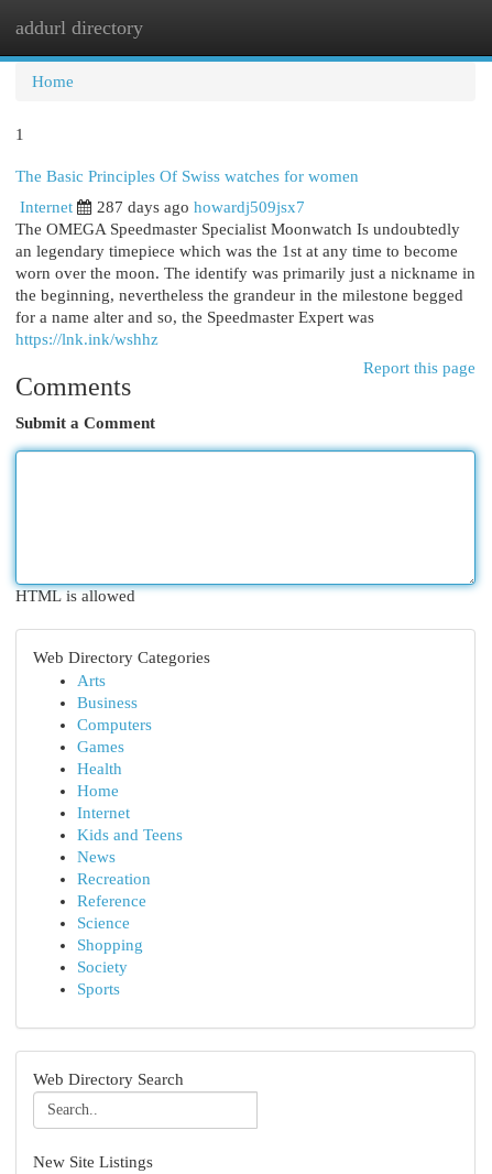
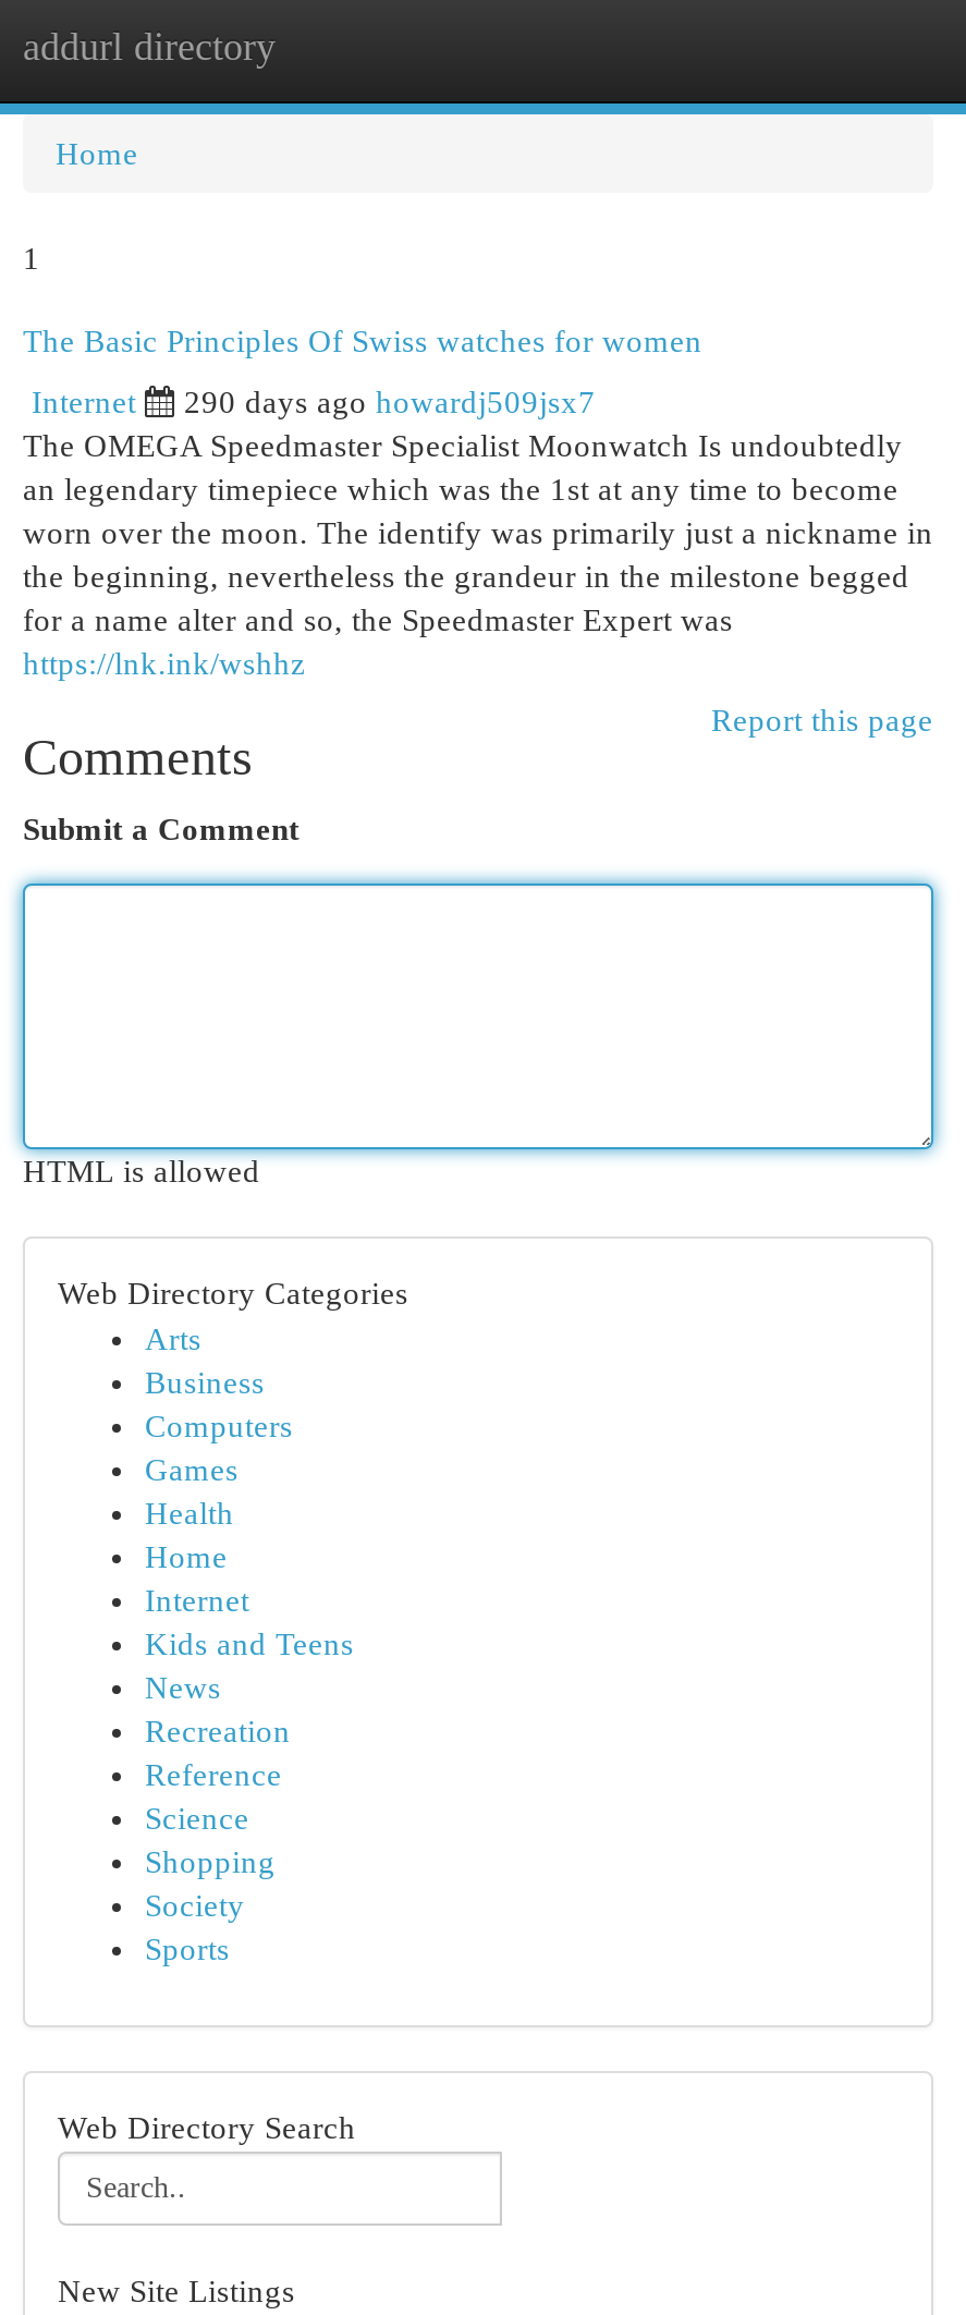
- 287 days ago howardj509jsx7
+ 290 days ago howardj509jsx7
